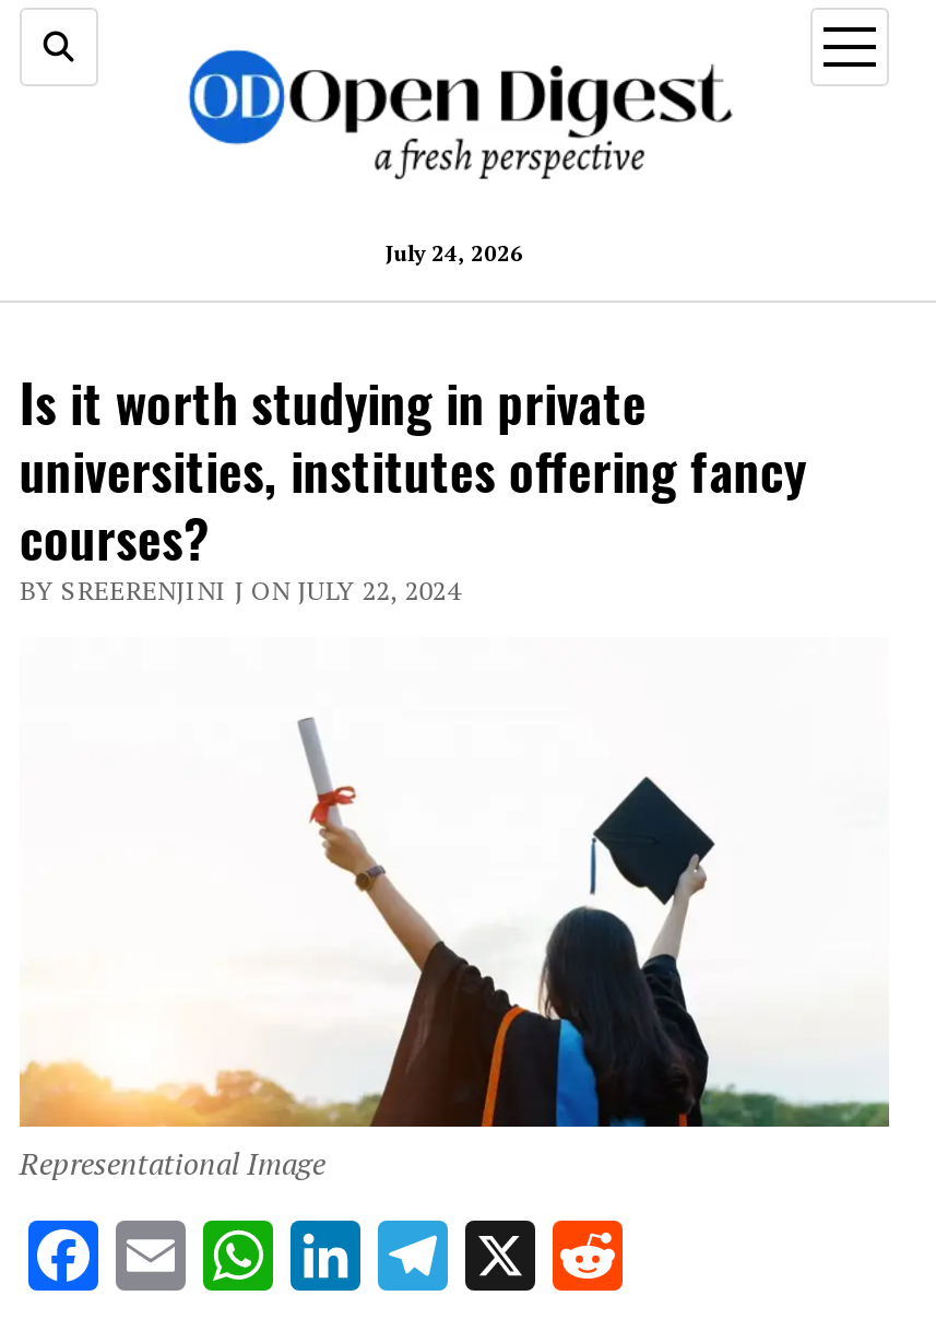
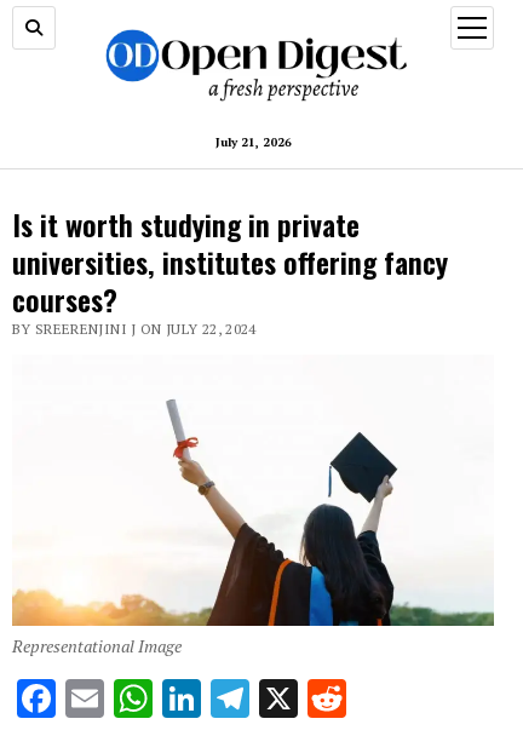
- July 24, 2026
+ July 21, 2026
